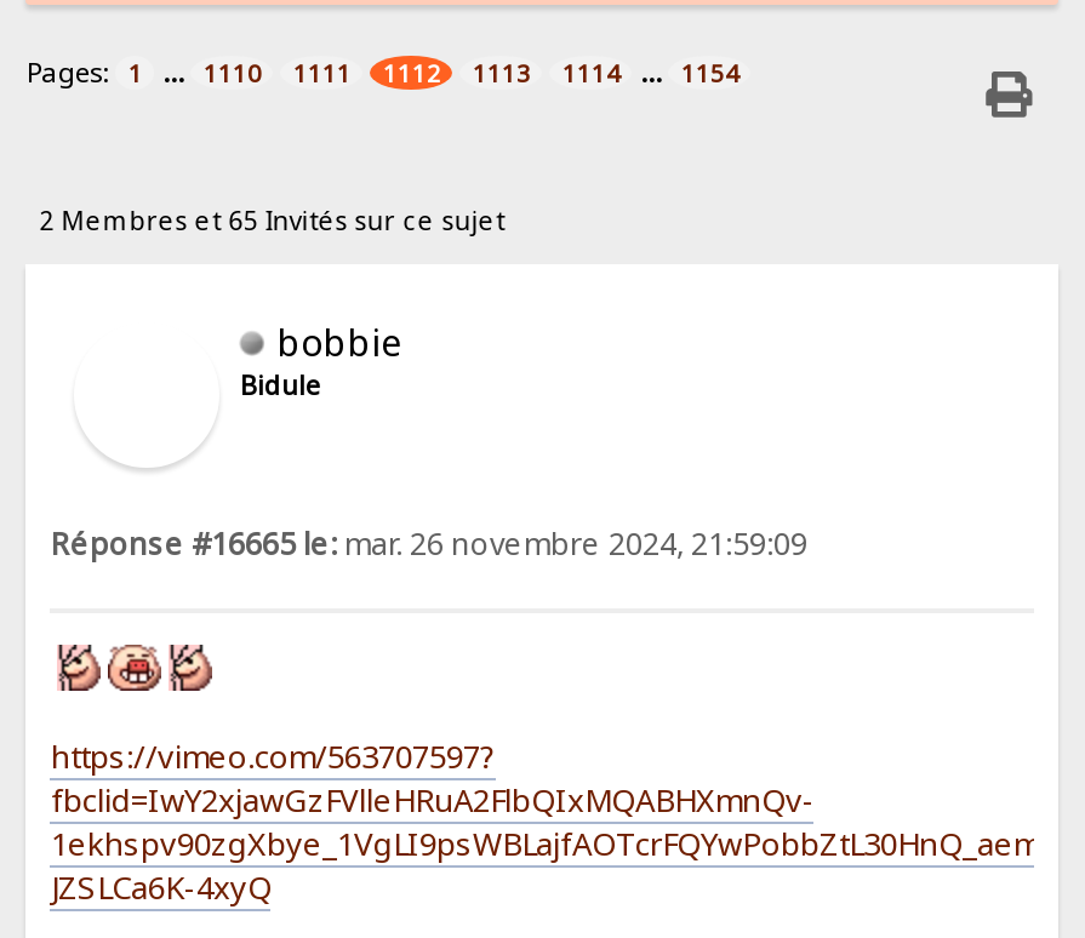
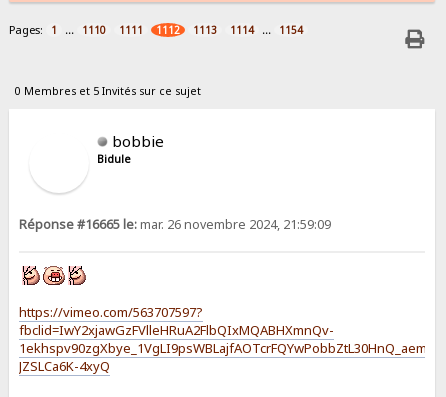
- 2 Membres et 65 Invités sur ce sujet
+ 0 Membres et 5 Invités sur ce sujet
